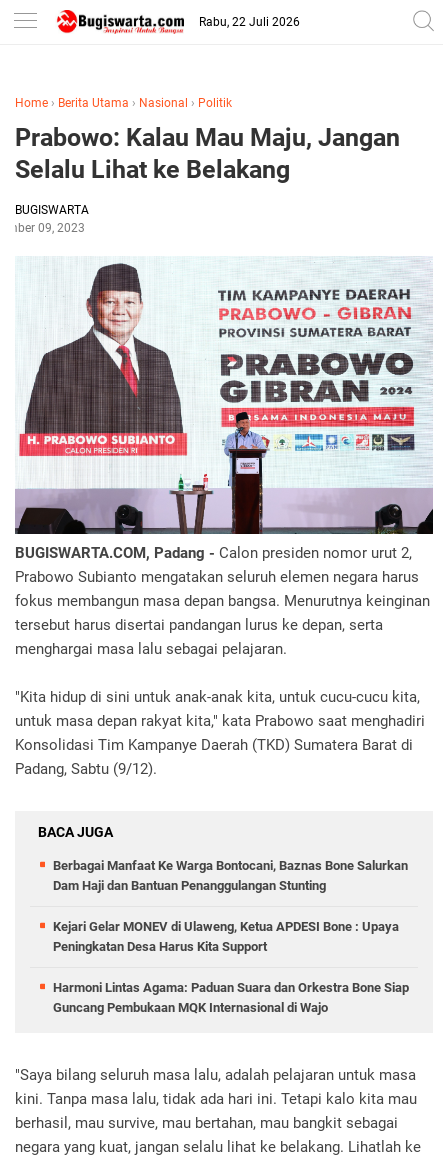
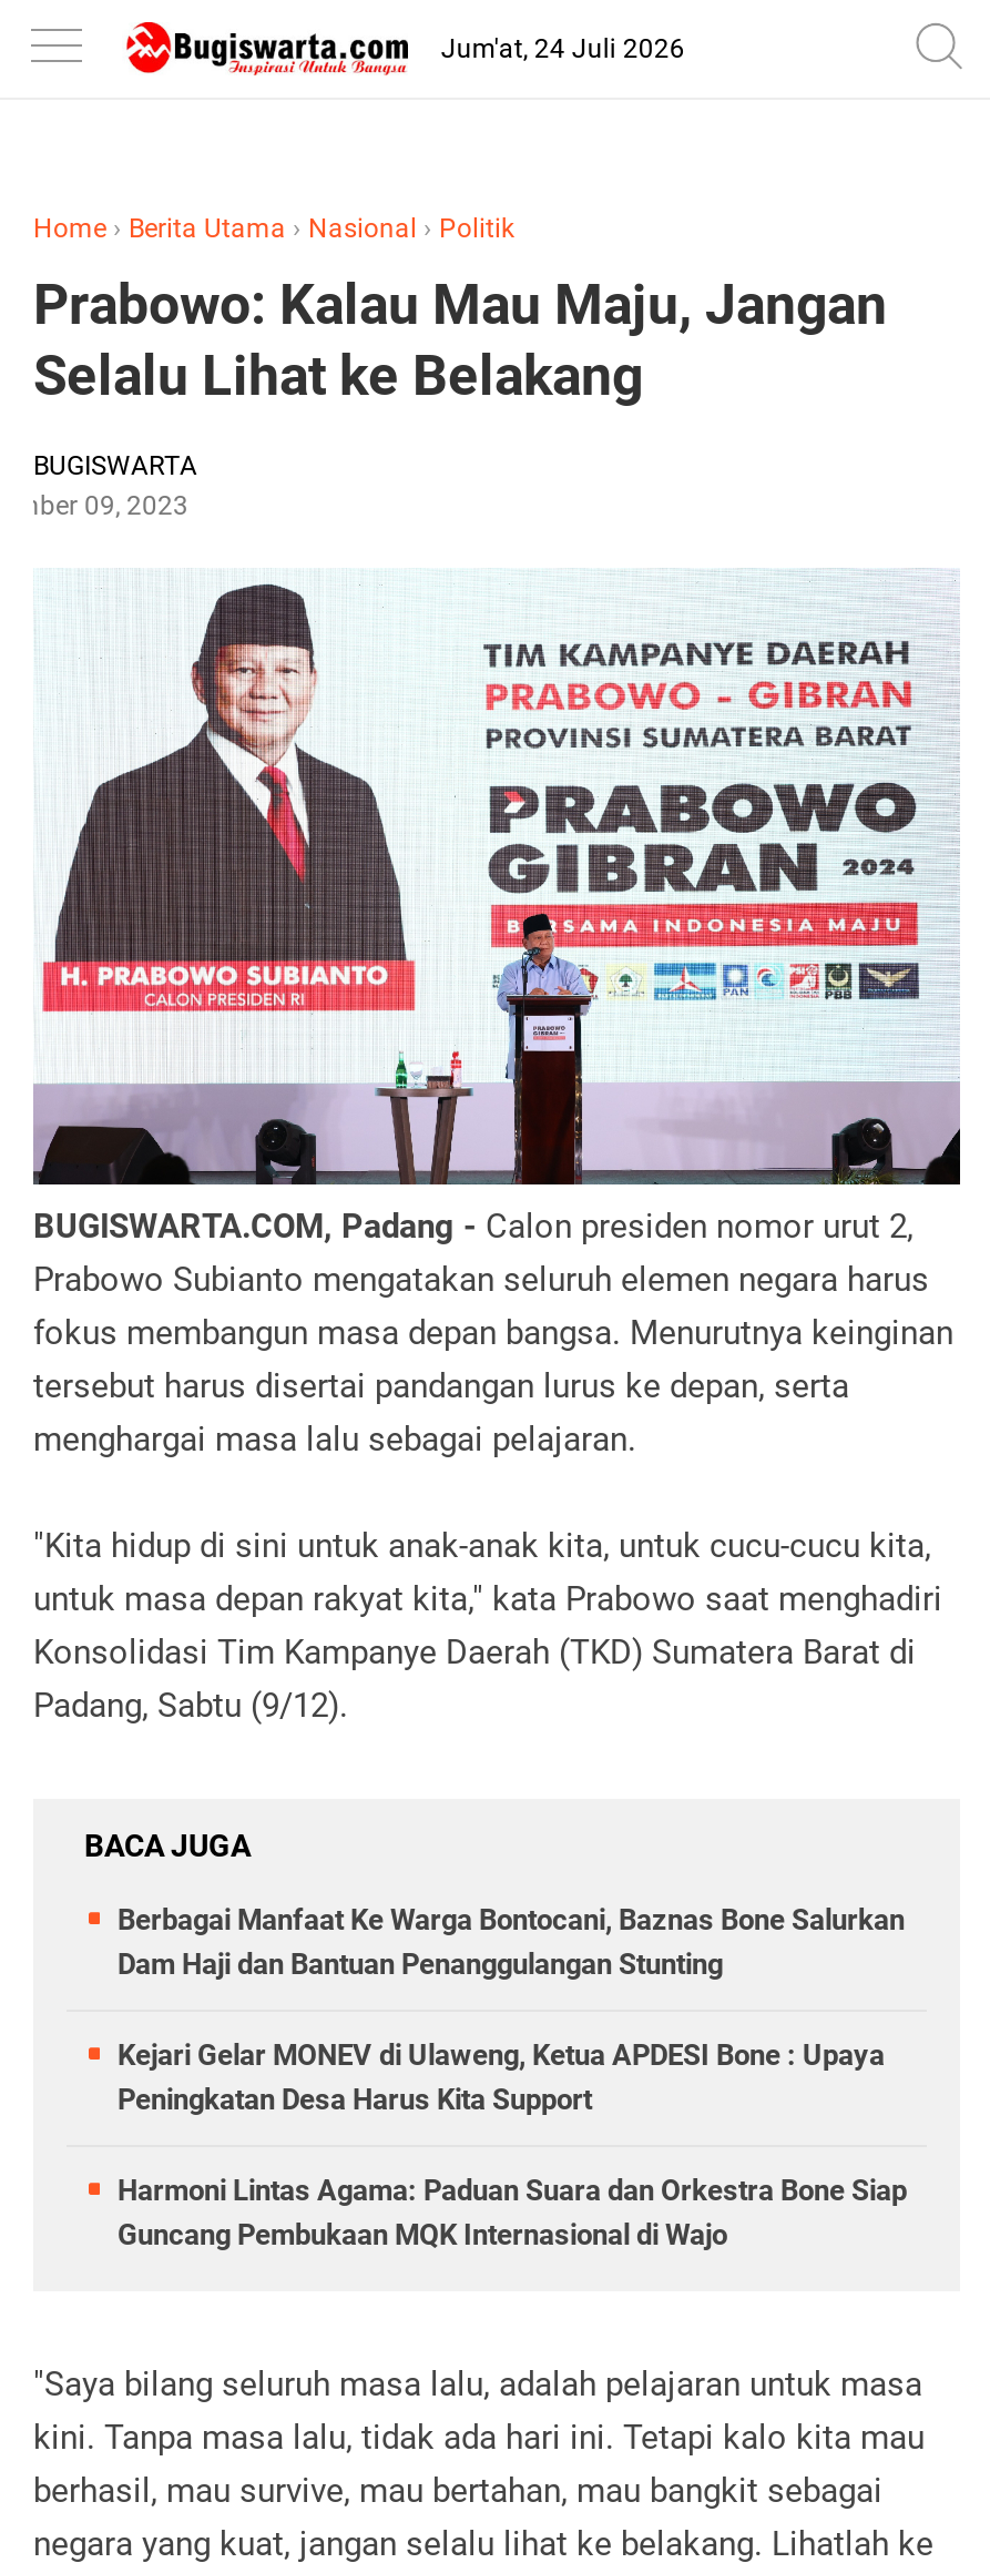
- Rabu, 22 Juli 2026
+ Jum'at, 24 Juli 2026
